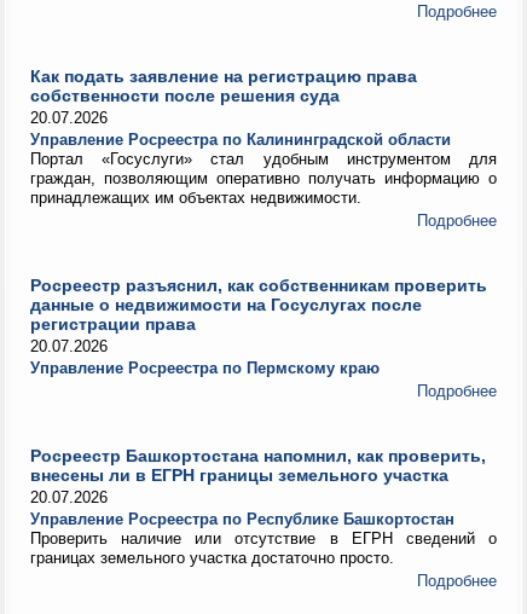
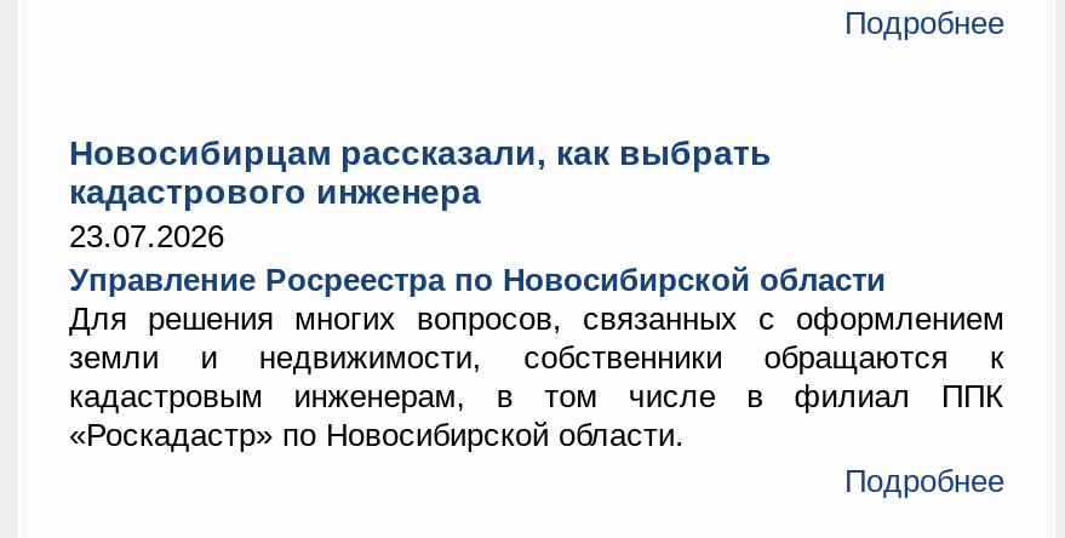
- Как подать заявление на регистрацию права
- собственности после решения суда
- 20.07.2026
- Управление Росреестра по Калининградской области
- Портал «Госуслуги» стал удобным инструментом для
- граждан, позволяющим оперативно получать информацию о
- принадлежащих им объектах недвижимости.
- Подробнее
- Росреестр разъяснил, как собственникам проверить
- данные о недвижимости на Госуслугах после
- регистрации права
- 20.07.2026
- Управление Росреестра по Пермскому краю
- Подробнее
- Росреестр Башкортостана напомнил, как проверить,
- внесены ли в ЕГРН границы земельного участка
- 20.07.2026
- Управление Росреестра по Республике Башкортостан
- Проверить наличие или отсутствие в ЕГРН сведений о
- границах земельного участка достаточно просто.
+ Новосибирцам рассказали, как выбрать
+ кадастрового инженера
+ 23.07.2026
+ Управление Росреестра по Новосибирской области
+ Для решения многих вопросов, связанных с оформлением
+ земли и недвижимости, собственники обращаются к
+ кадастровым инженерам, в том числе в филиал ППК
+ «Роскадастр» по Новосибирской области.
